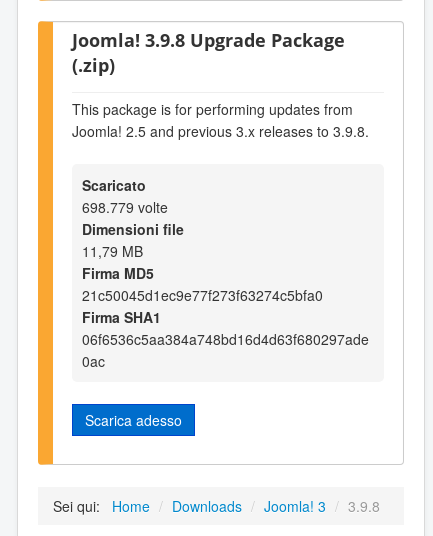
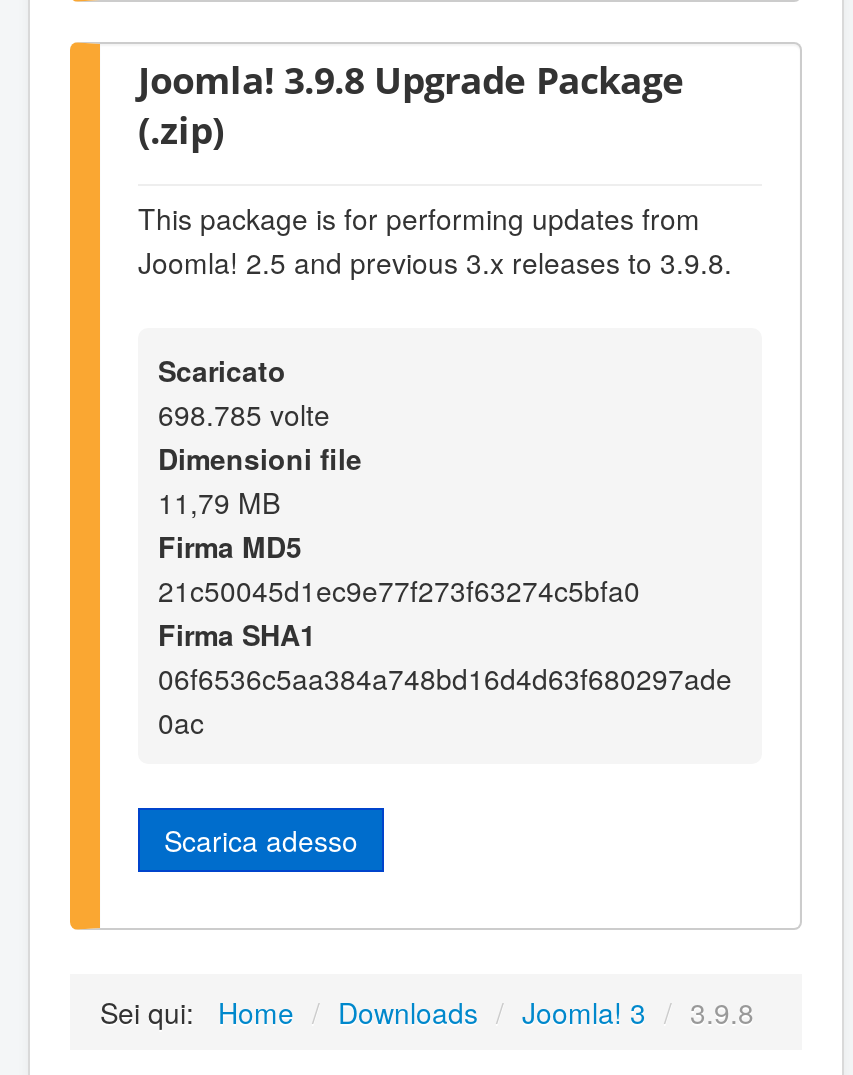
- 698.779 volte
+ 698.785 volte
